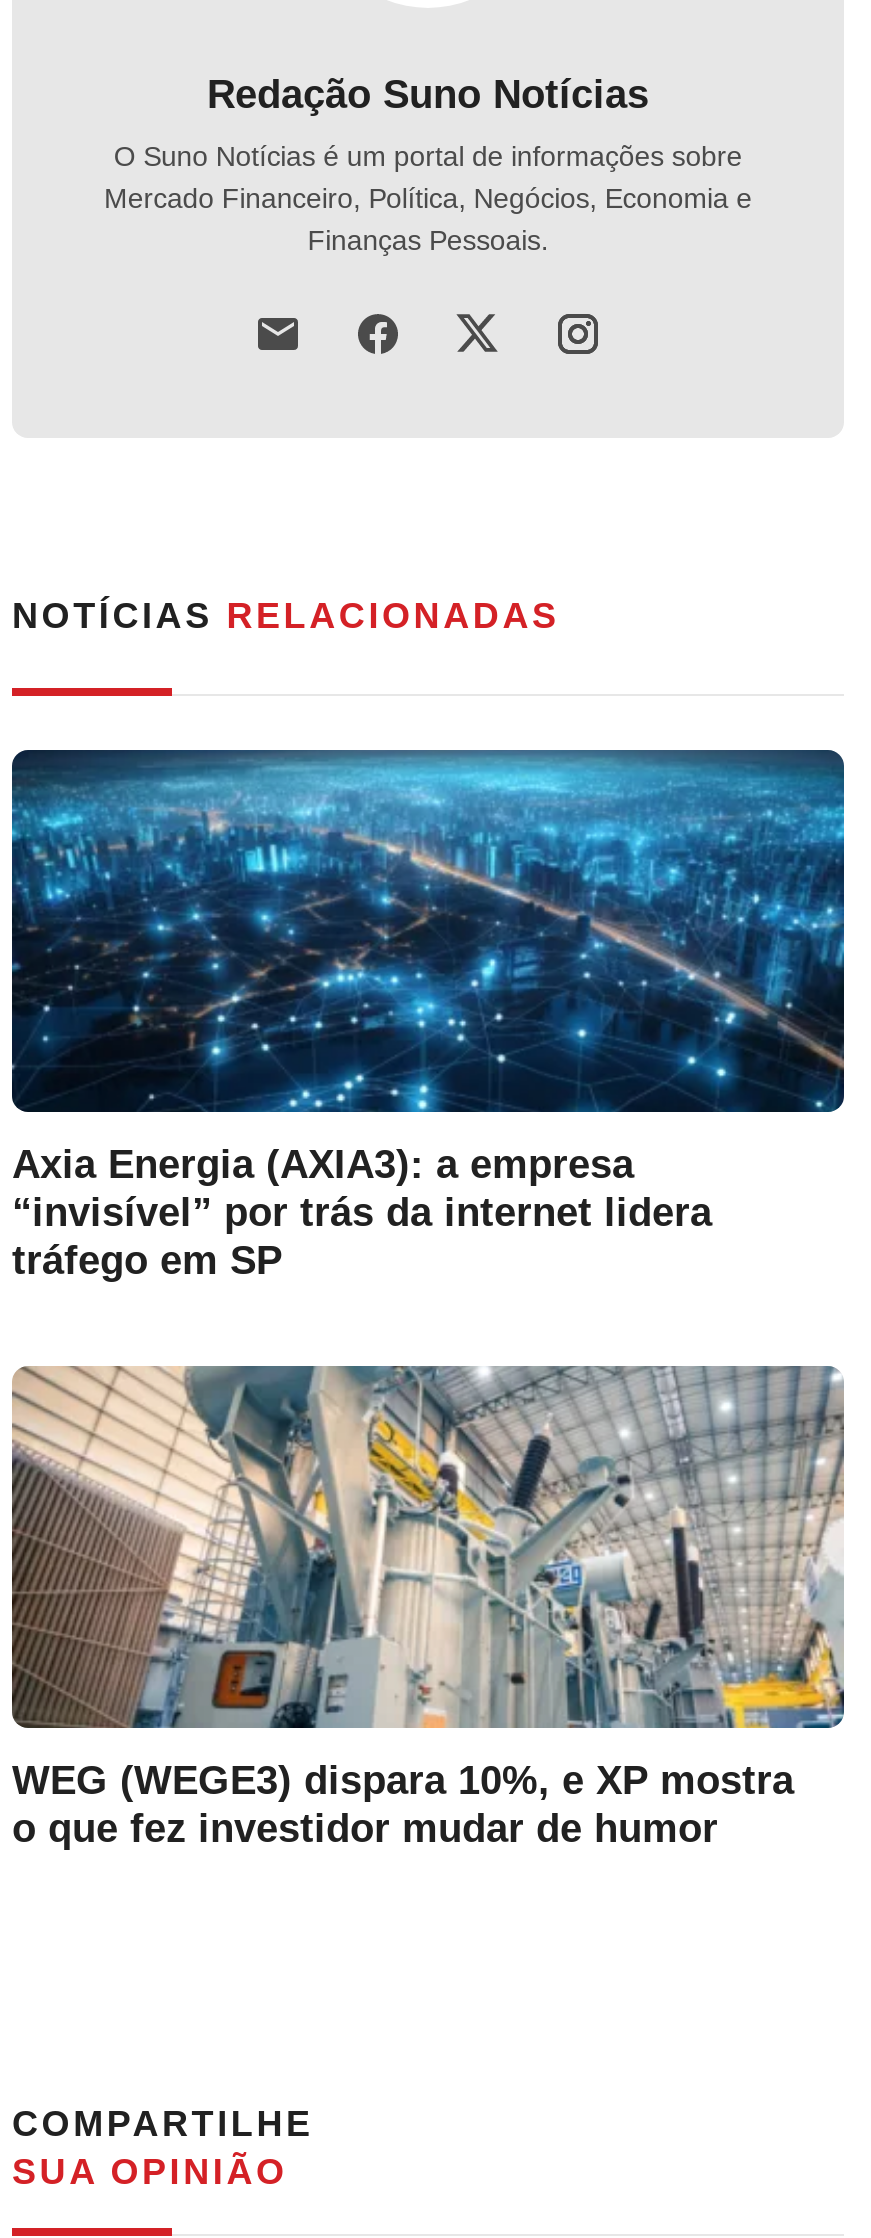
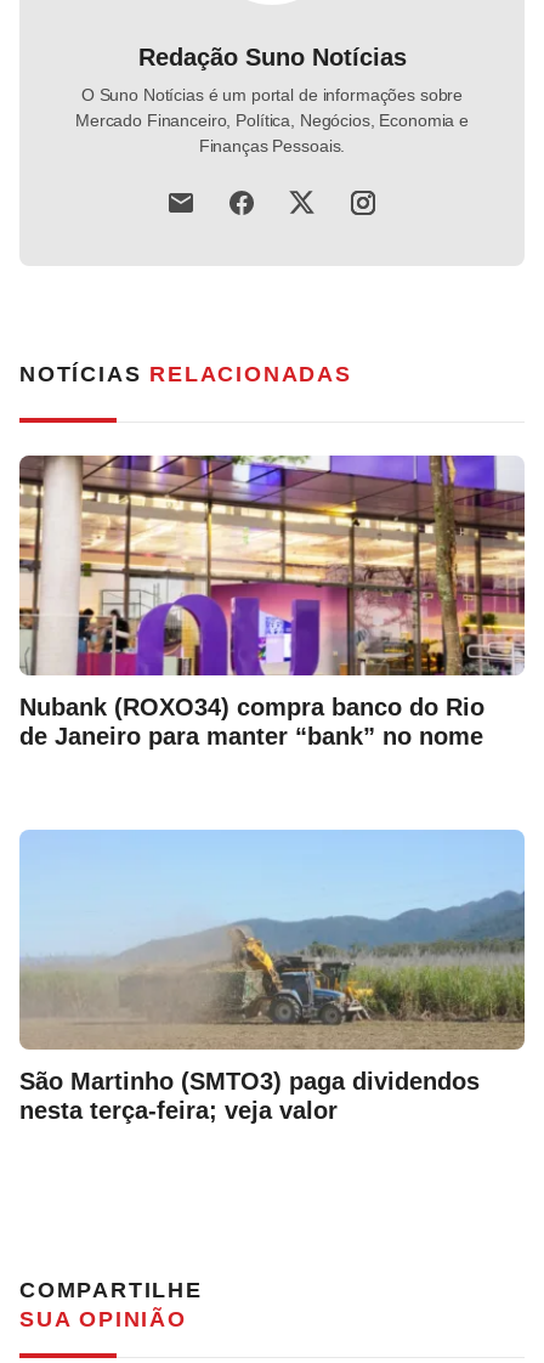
- [image]
- Axia Energia (AXIA3): a empresa
- “invisível” por trás da internet lidera
- tráfego em SP
+ [image]
+ Nubank (ROXO34) compra banco do Rio
+ de Janeiro para manter “bank” no nome

- [image]
- WEG (WEGE3) dispara 10%, e XP mostra
- o que fez investidor mudar de humor
+ [image]
+ São Martinho (SMTO3) paga dividendos
+ nesta terça-feira; veja valor
